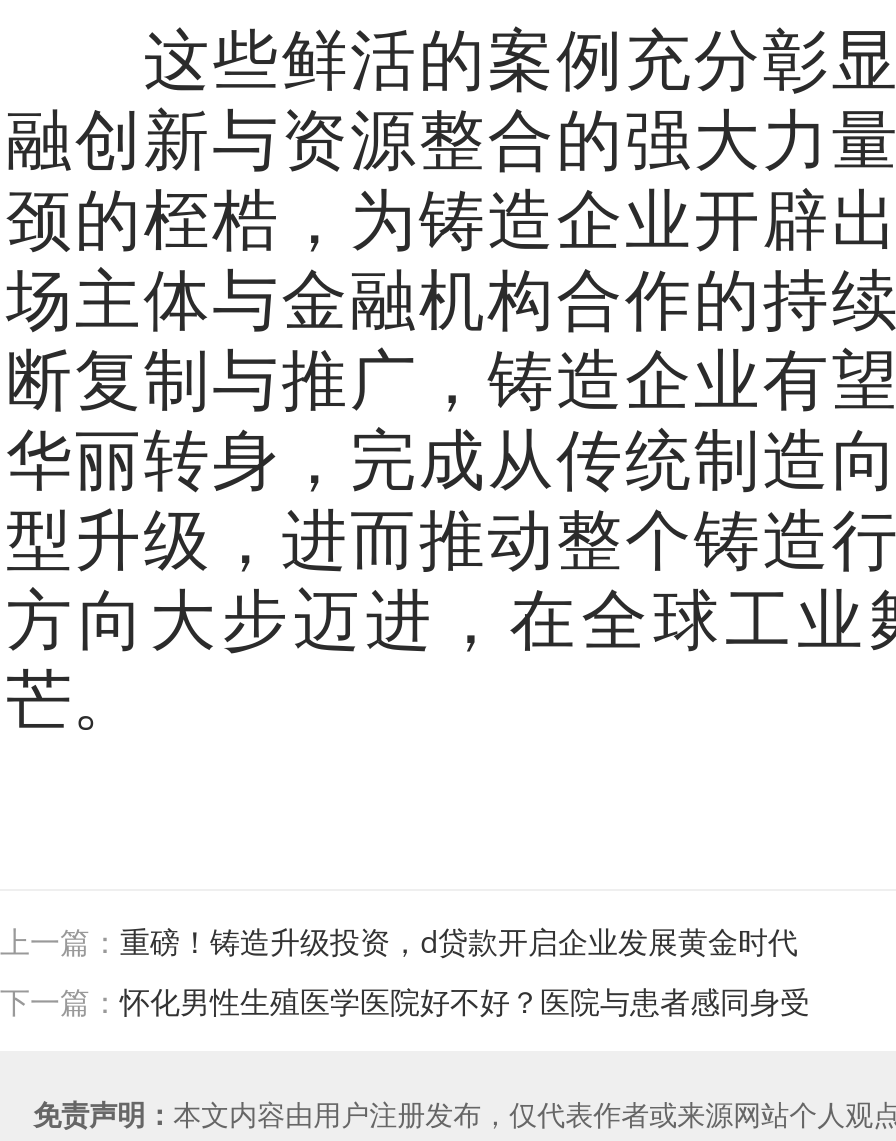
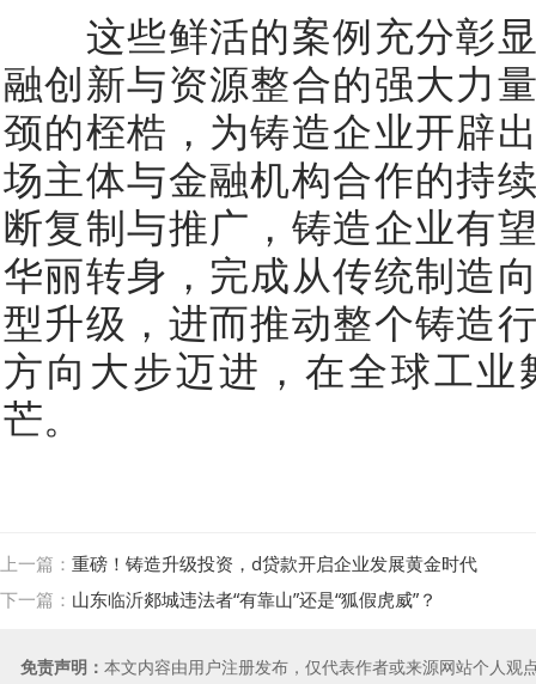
- 下一篇：怀化男性生殖医学医院好不好？医院与患者感同身受
+ 下一篇：山东临沂郯城违法者“有靠山”还是“狐假虎威”？
